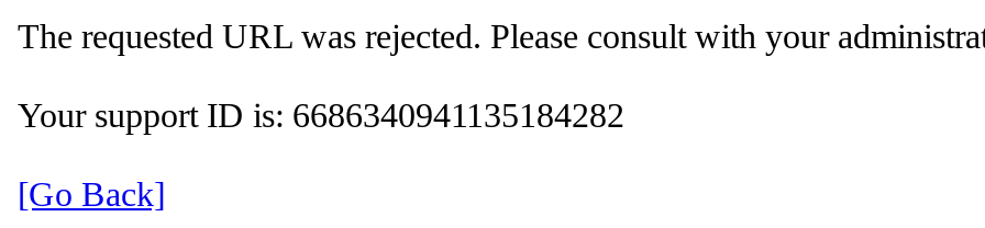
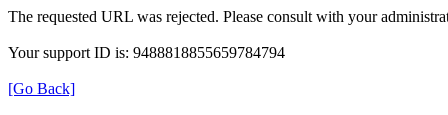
- Your support ID is: 6686340941135184282
+ Your support ID is: 9488818855659784794
